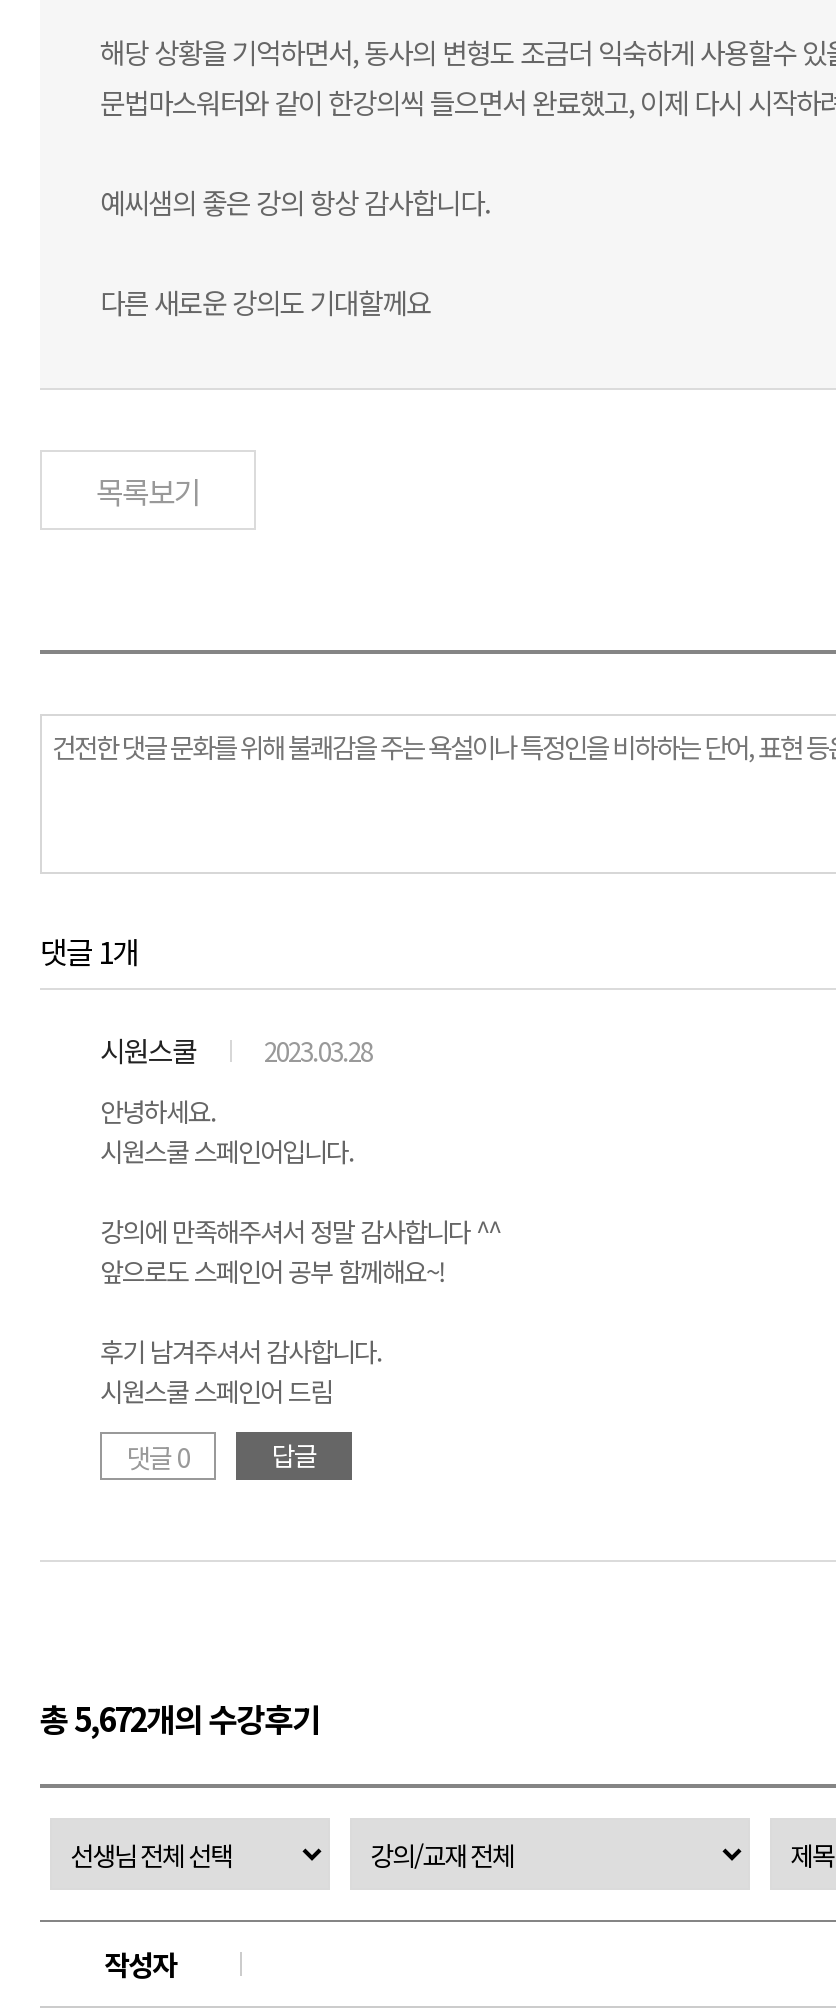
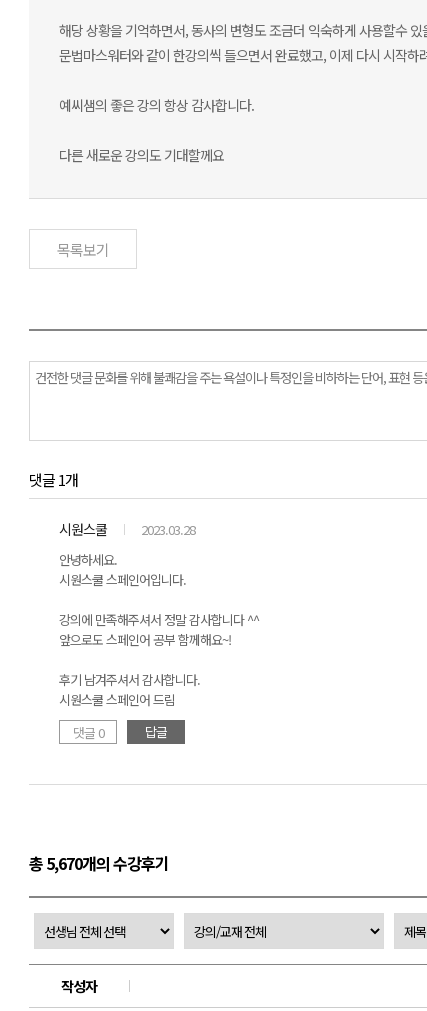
- 총 5,672개의 수강후기
+ 총 5,670개의 수강후기
